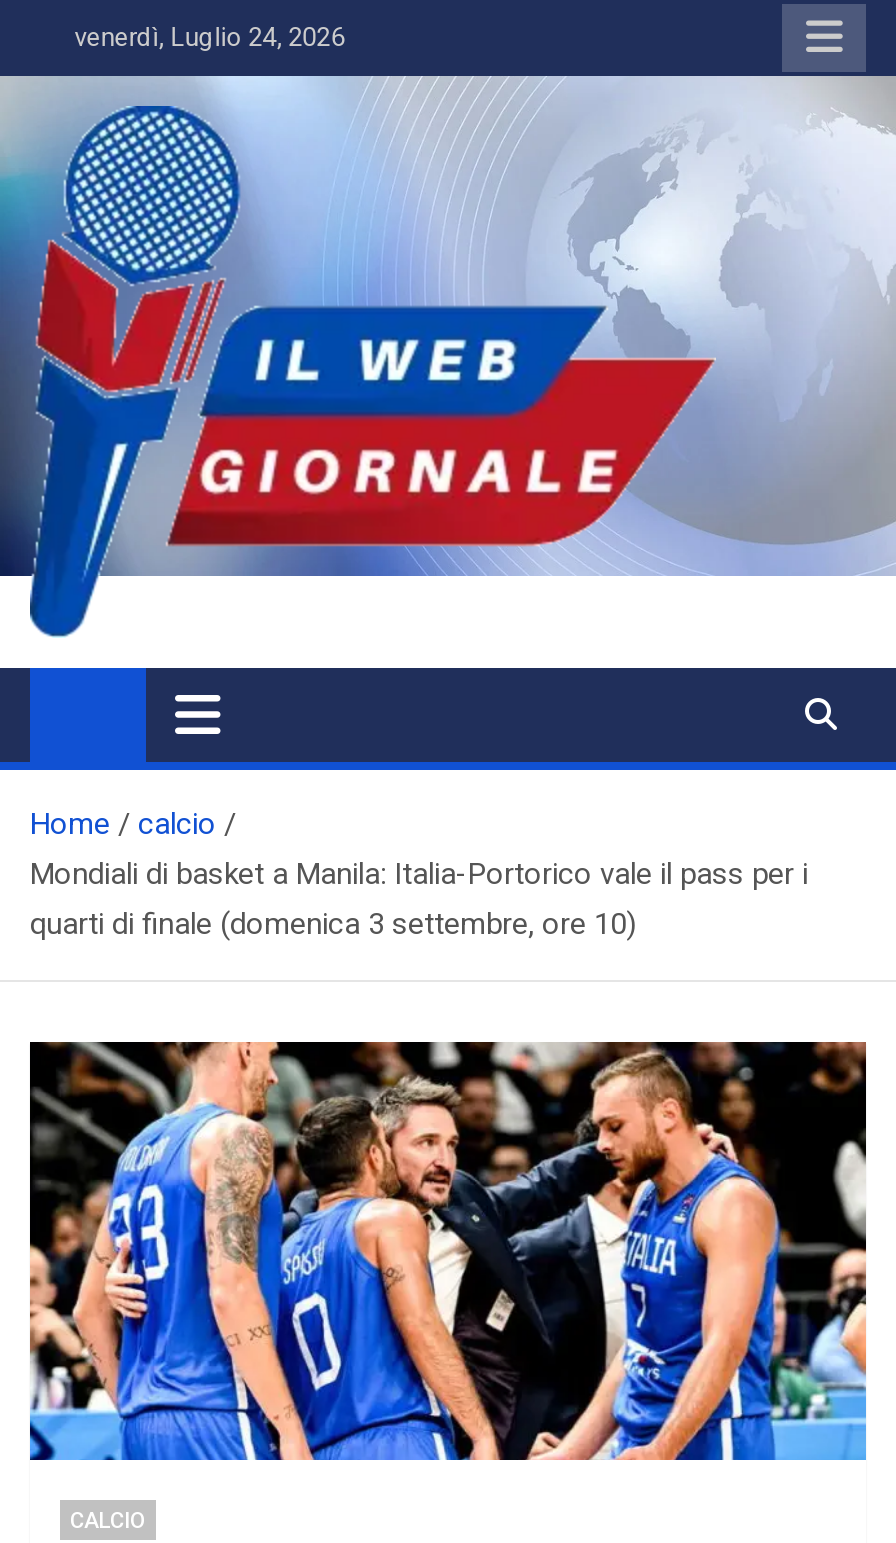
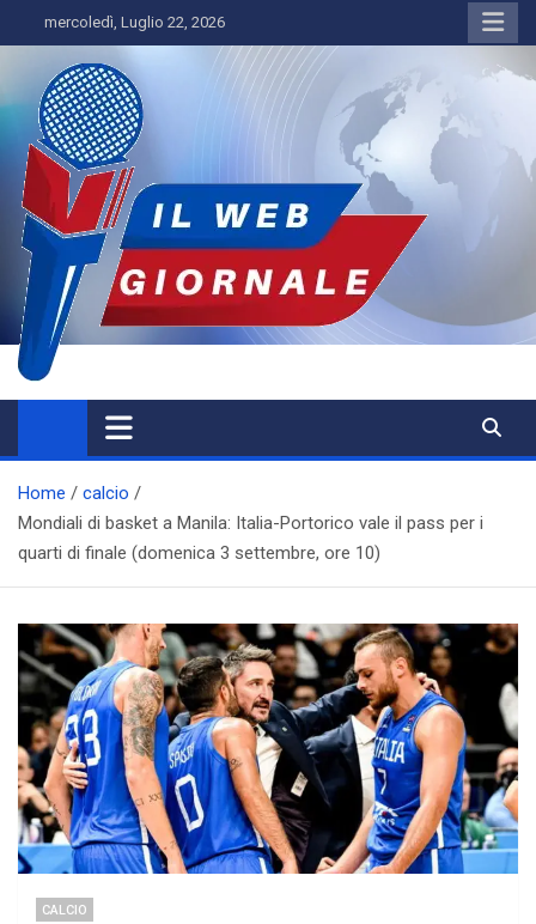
- venerdì, Luglio 24, 2026
+ mercoledì, Luglio 22, 2026
